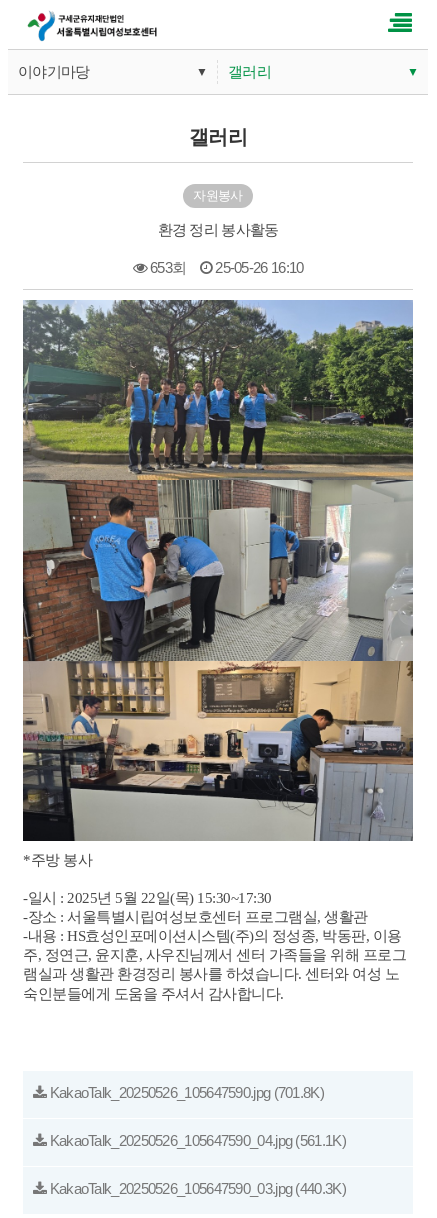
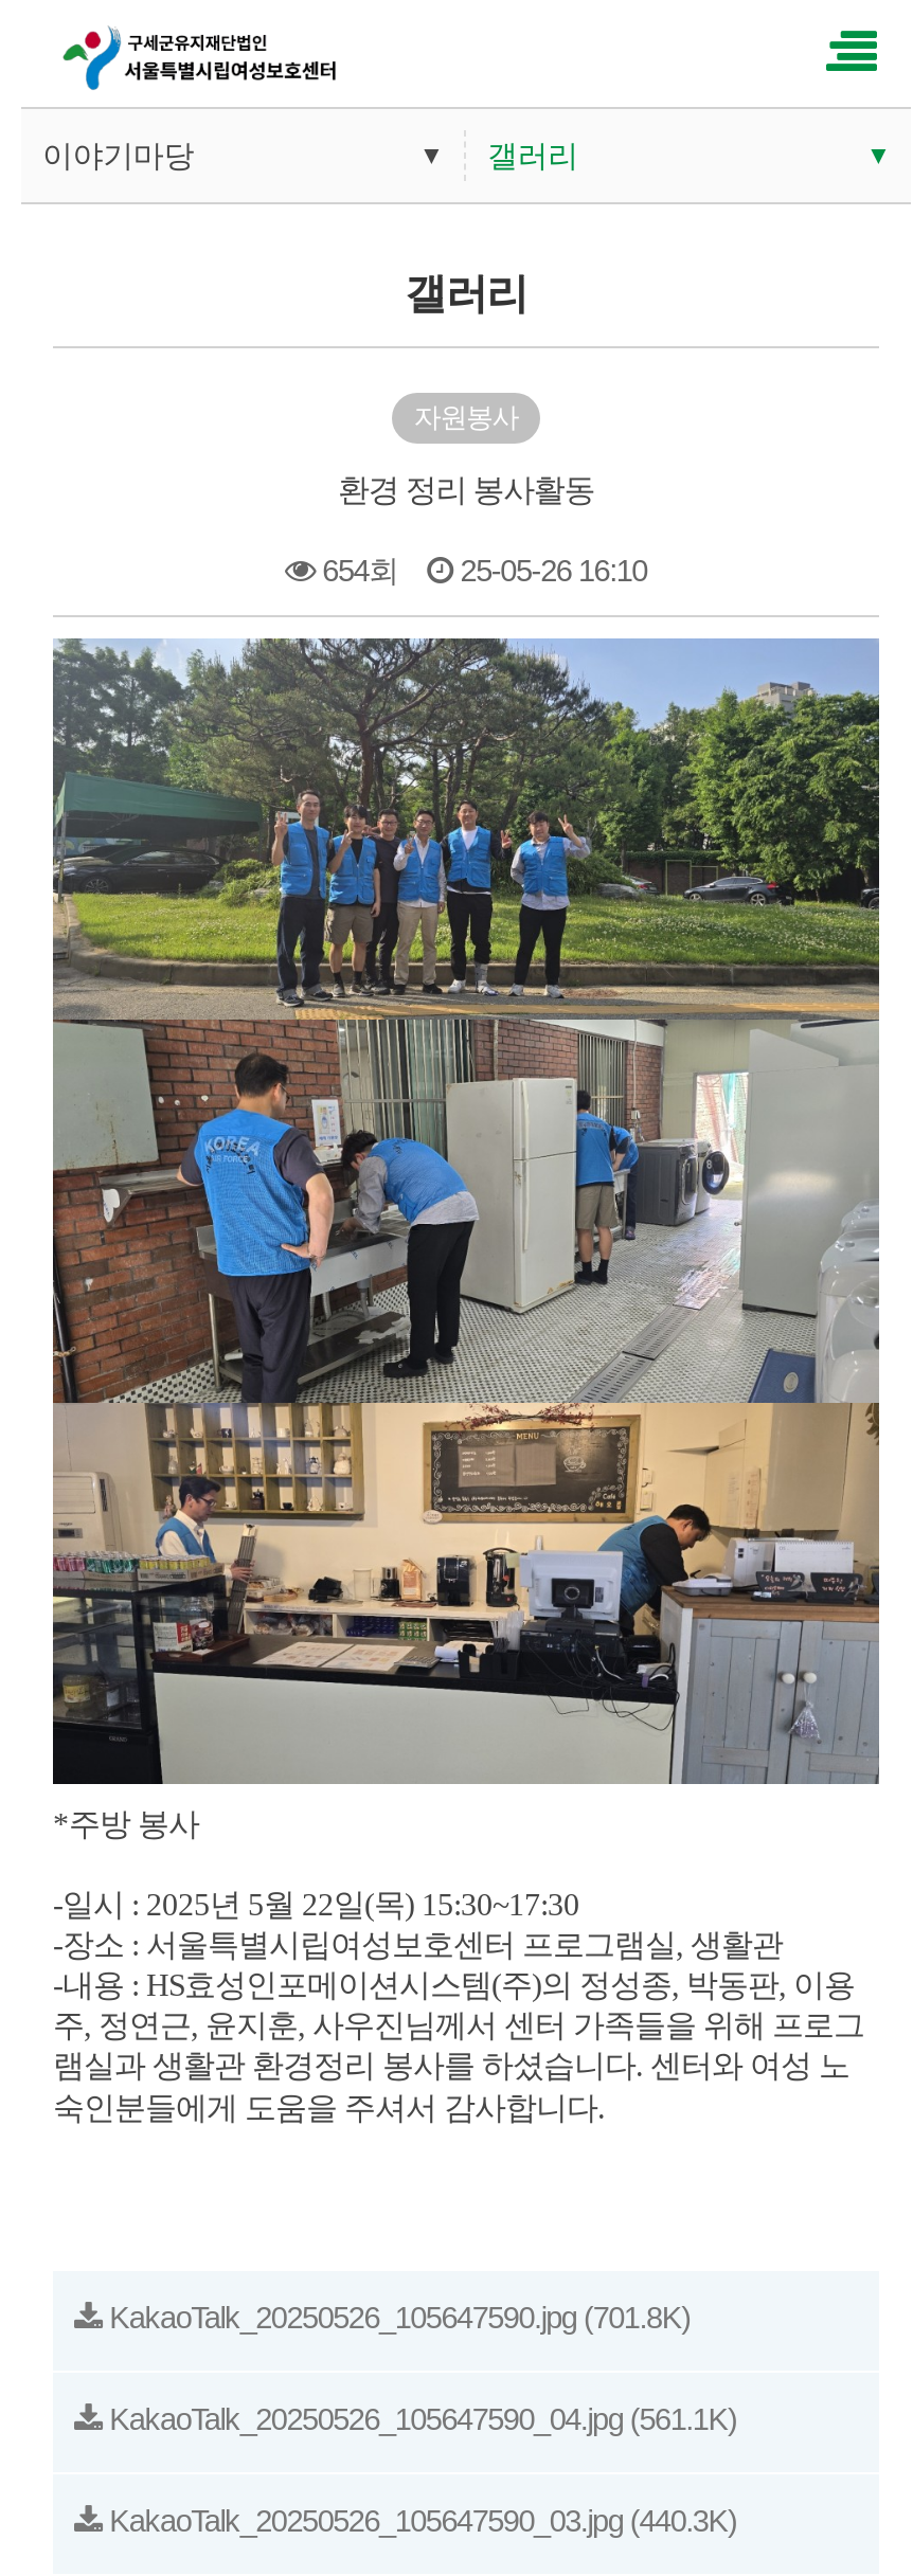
- 653회 25-05-26 16:10
+ 654회 25-05-26 16:10
